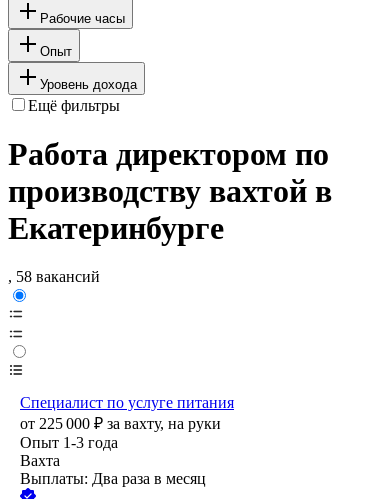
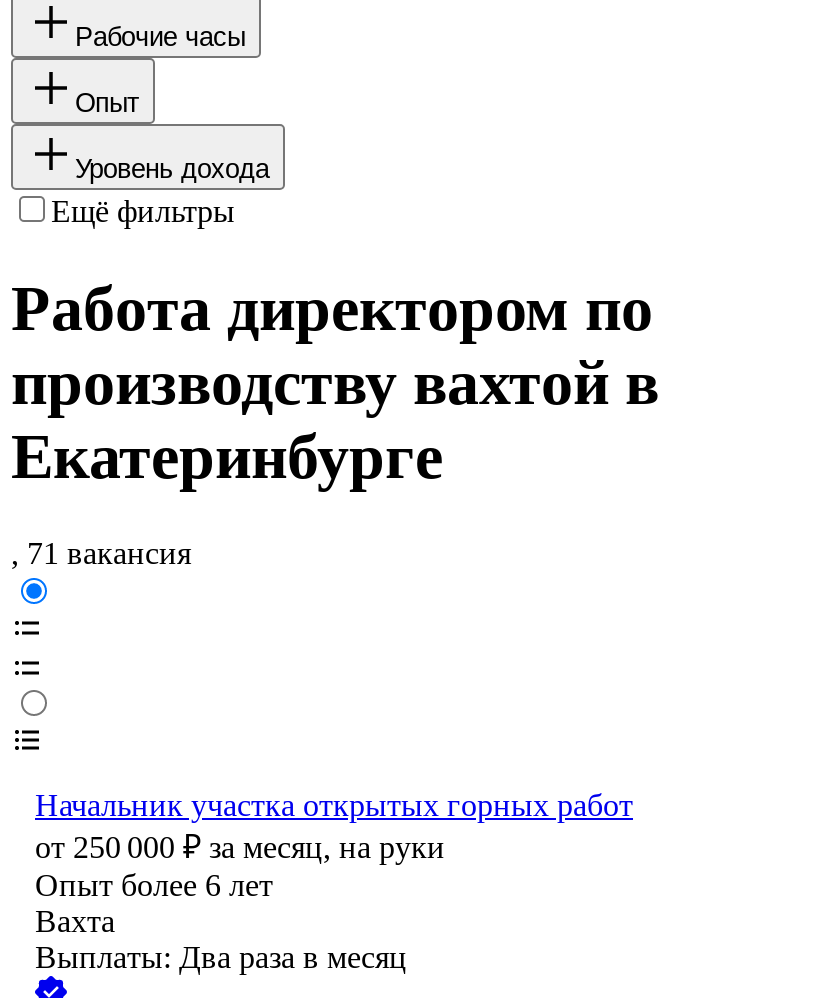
- , 58 вакансий
+ , 71 вакансия

- Специалист по услуге питания
- от 225 000 ₽ за вахту, на руки
- Опыт 1-3 года
+ Начальник участка открытых горных работ
+ от 250 000 ₽ за месяц, на руки
+ Опыт более 6 лет
